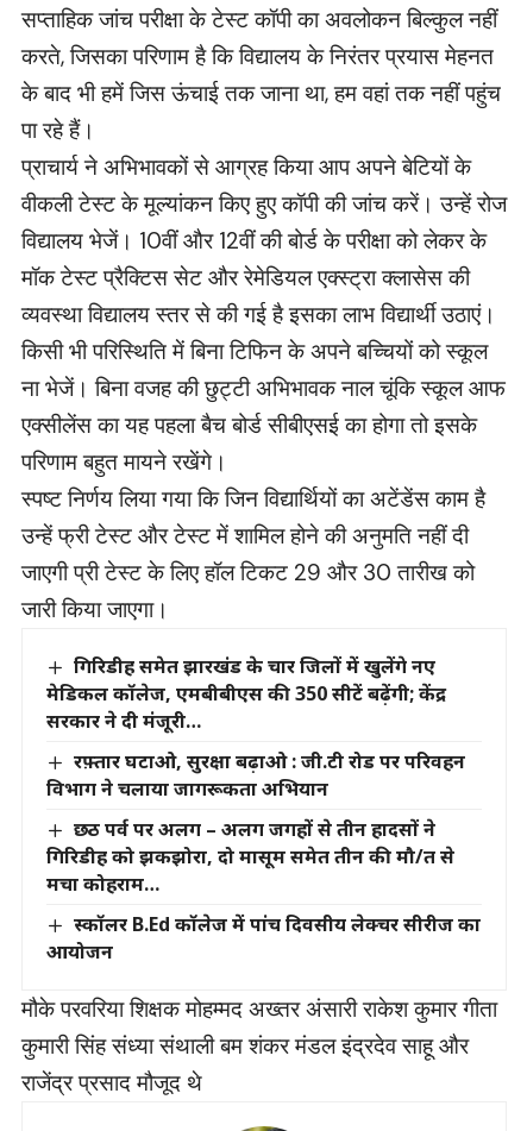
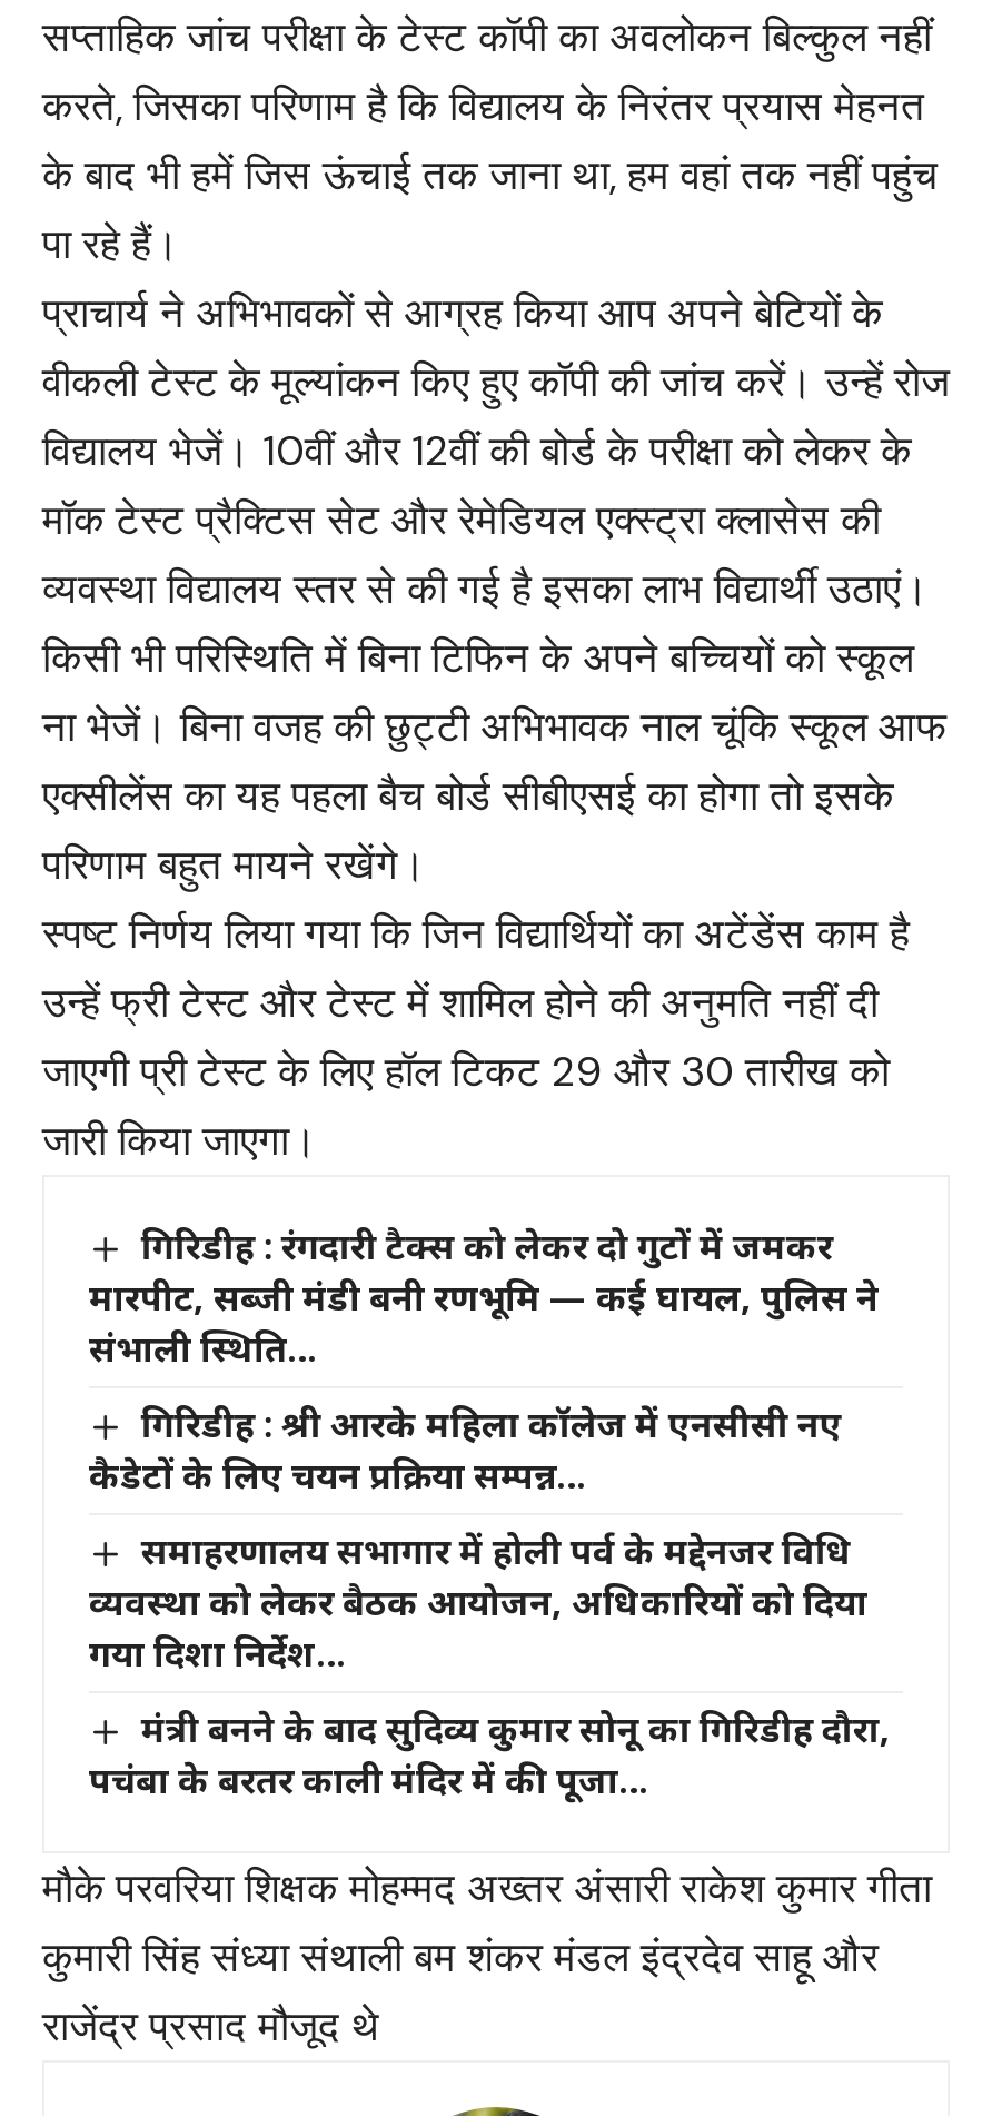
- गिरिडीह समेत झारखंड के चार जिलों में खुलेंगे नए
- मेडिकल कॉलेज, एमबीबीएस की 350 सीटें बढ़ेंगी; केंद्र
- सरकार ने दी मंजूरी…
+ गिरिडीह : रंगदारी टैक्स को लेकर दो गुटों में जमकर
+ मारपीट, सब्जी मंडी बनी रणभूमि — कई घायल, पुलिस ने
+ संभाली स्थिति…

- रफ़्तार घटाओ, सुरक्षा बढ़ाओ : जी.टी रोड पर परिवहन
- विभाग ने चलाया जागरूकता अभियान
+ गिरिडीह : श्री आरके महिला कॉलेज में एनसीसी नए
+ कैडेटों के लिए चयन प्रक्रिया सम्पन्न…

- छठ पर्व पर अलग – अलग जगहों से तीन हादसों ने
- गिरिडीह को झकझोरा, दो मासूम समेत तीन की मौ/त से
- मचा कोहराम…
+ समाहरणालय सभागार में होली पर्व के मद्देनजर विधि
+ व्यवस्था को लेकर बैठक आयोजन, अधिकारियों को दिया
+ गया दिशा निर्देश…

- स्कॉलर B.Ed कॉलेज में पांच दिवसीय लेक्चर सीरीज का
- आयोजन
+ मंत्री बनने के बाद सुदिव्य कुमार सोनू का गिरिडीह दौरा,
+ पचंबा के बरतर काली मंदिर में की पूजा…
